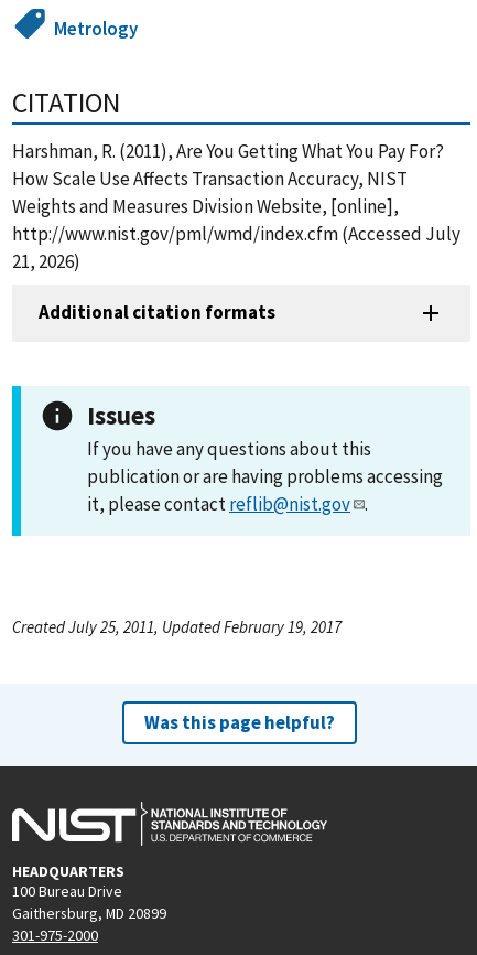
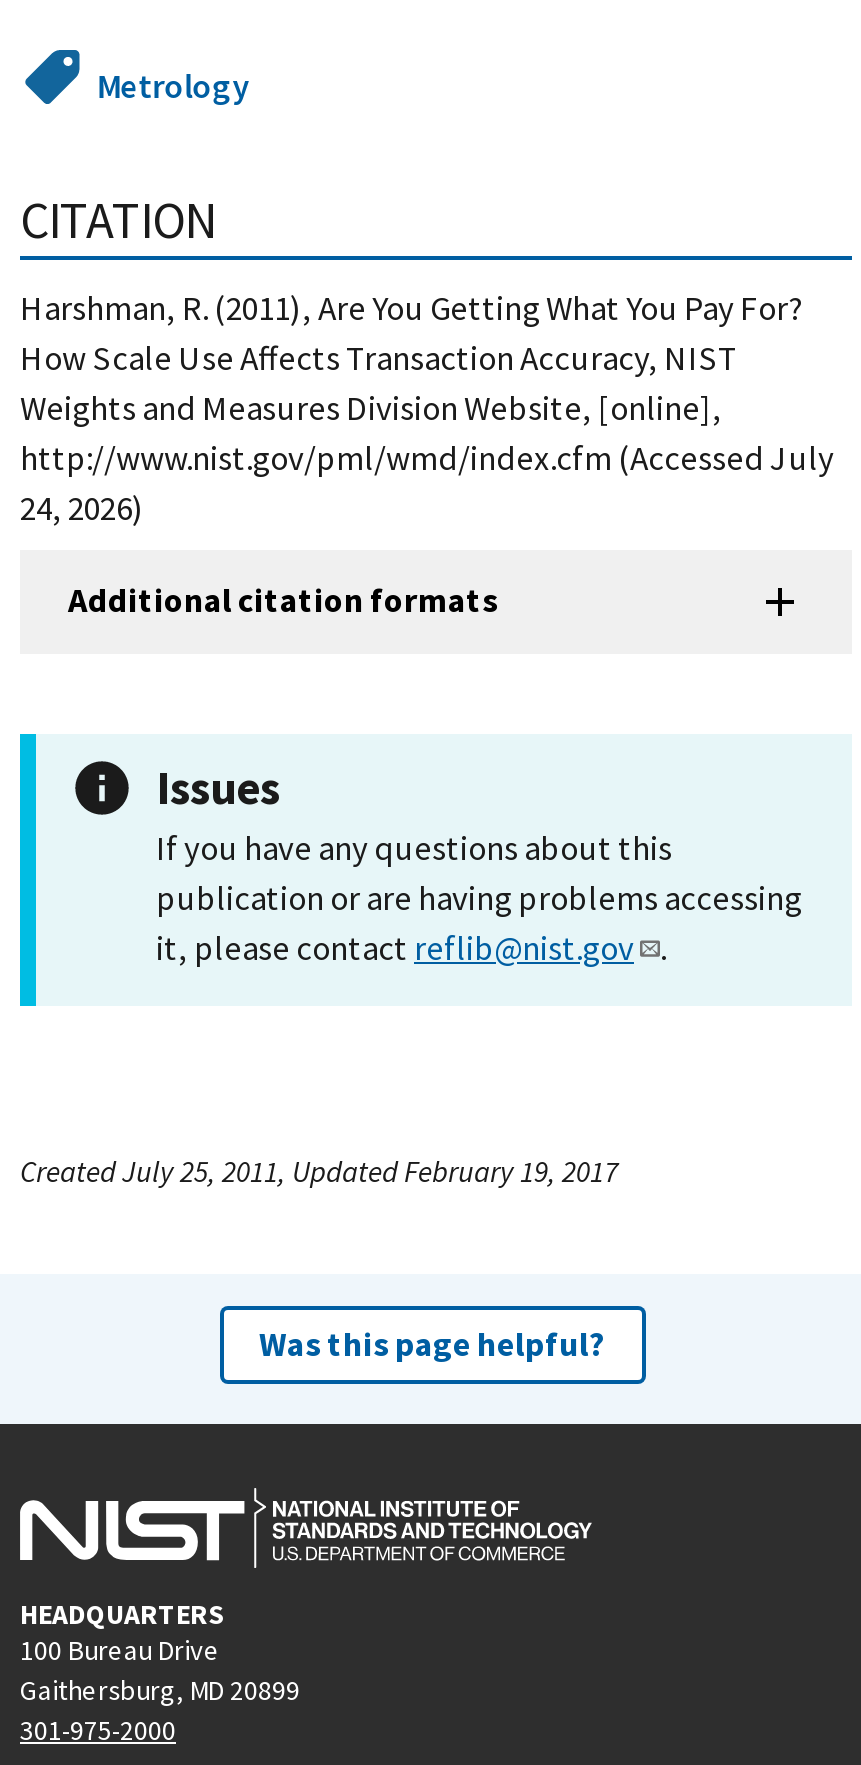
- 21, 2026)
+ 24, 2026)
